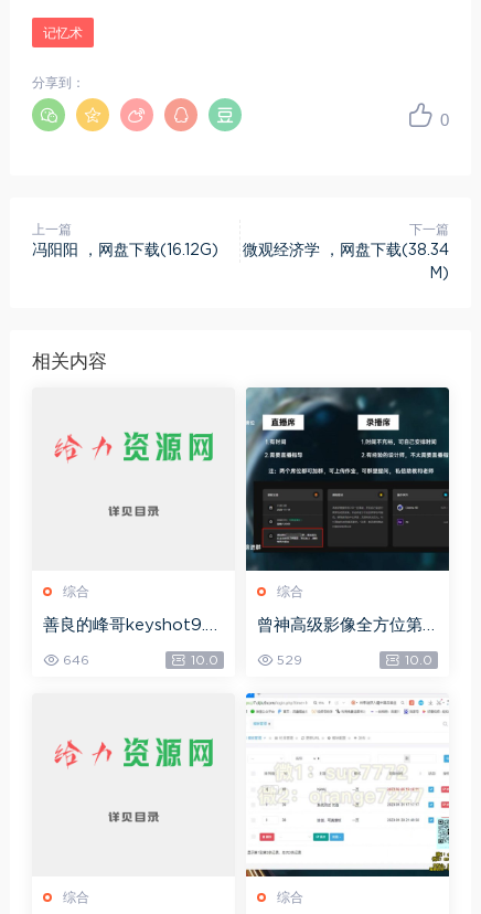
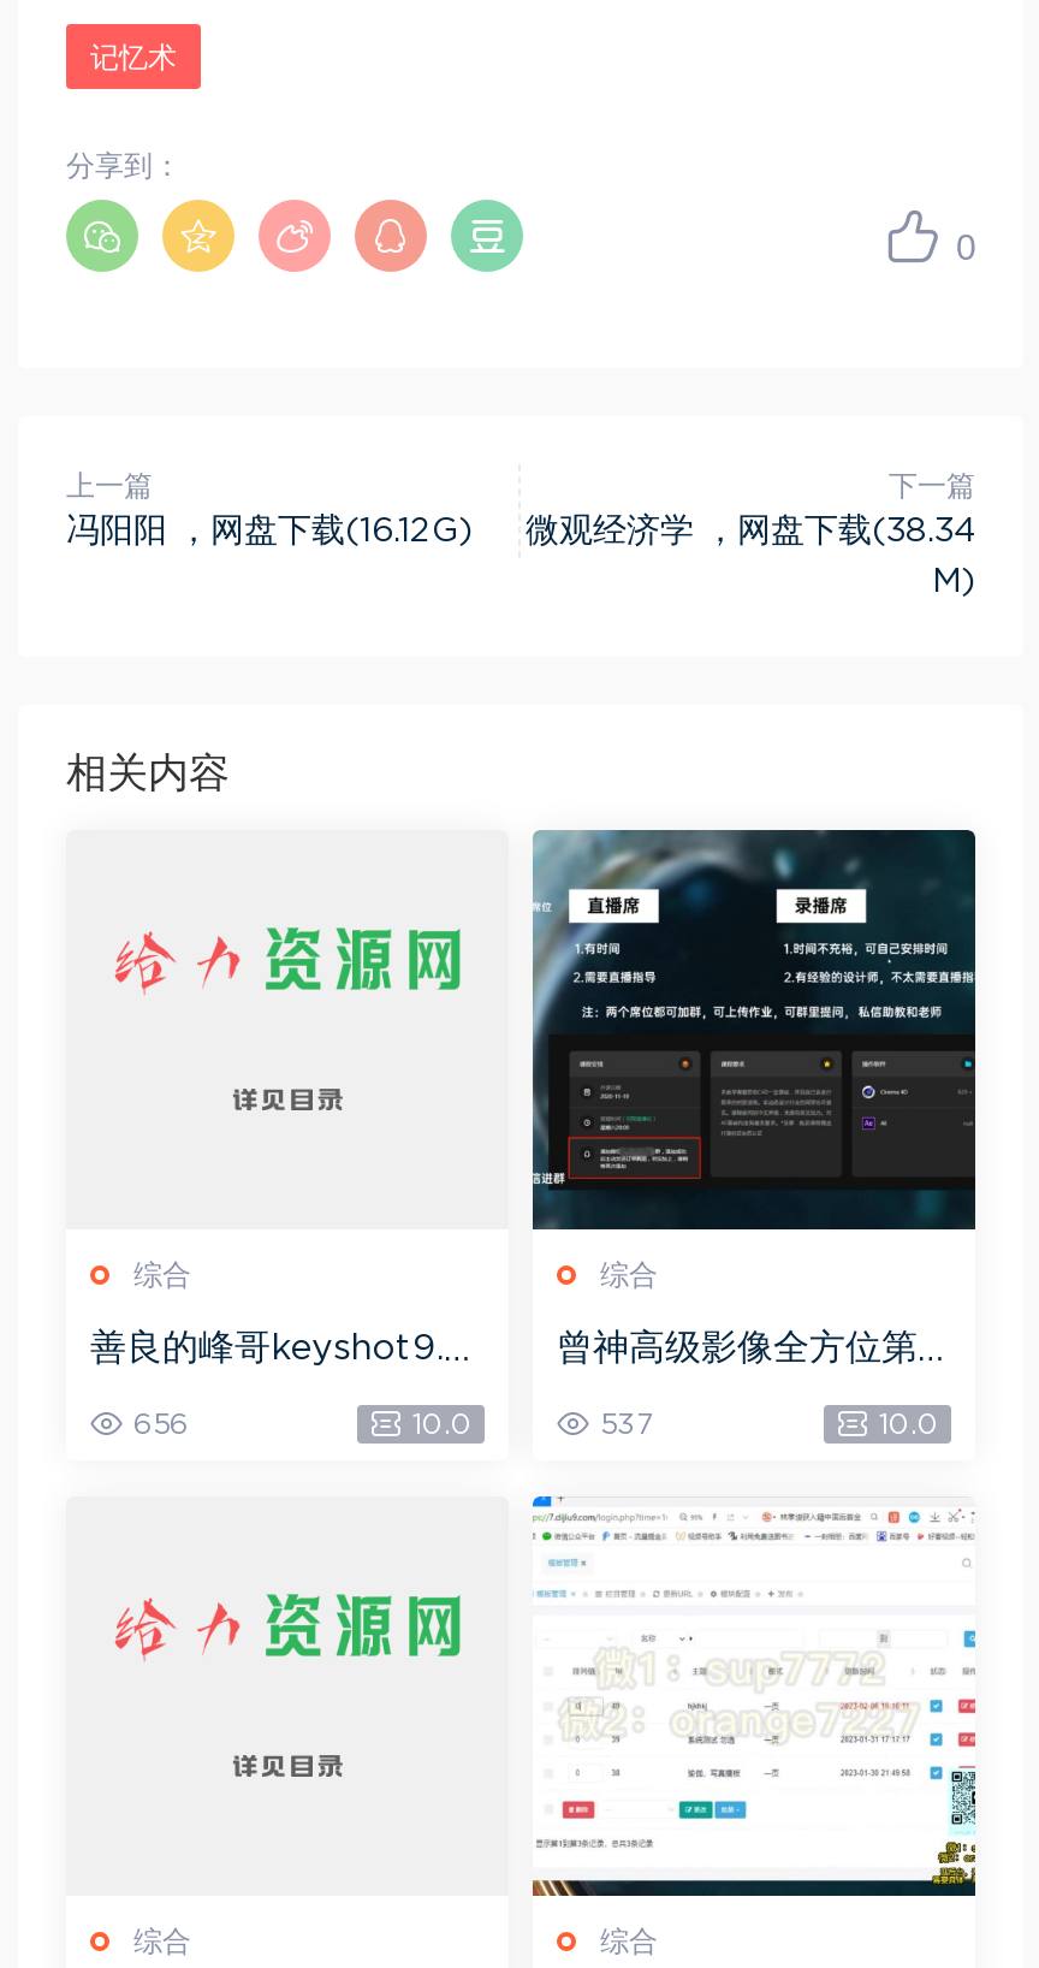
- 646
+ 656

- 529
+ 537
